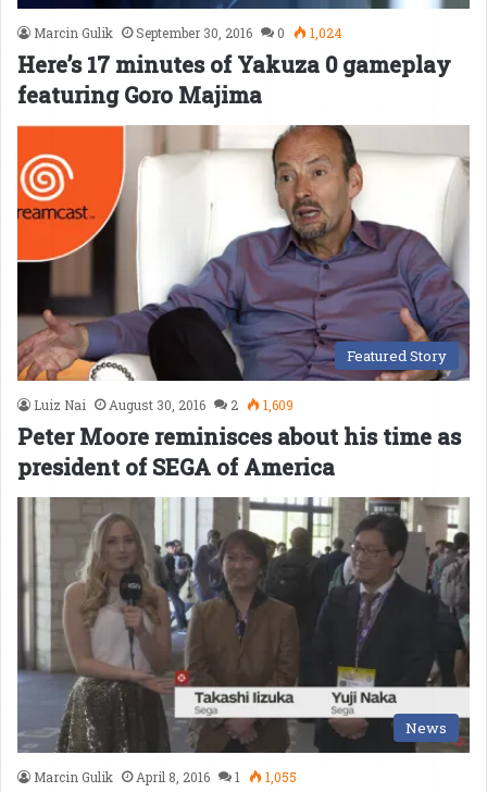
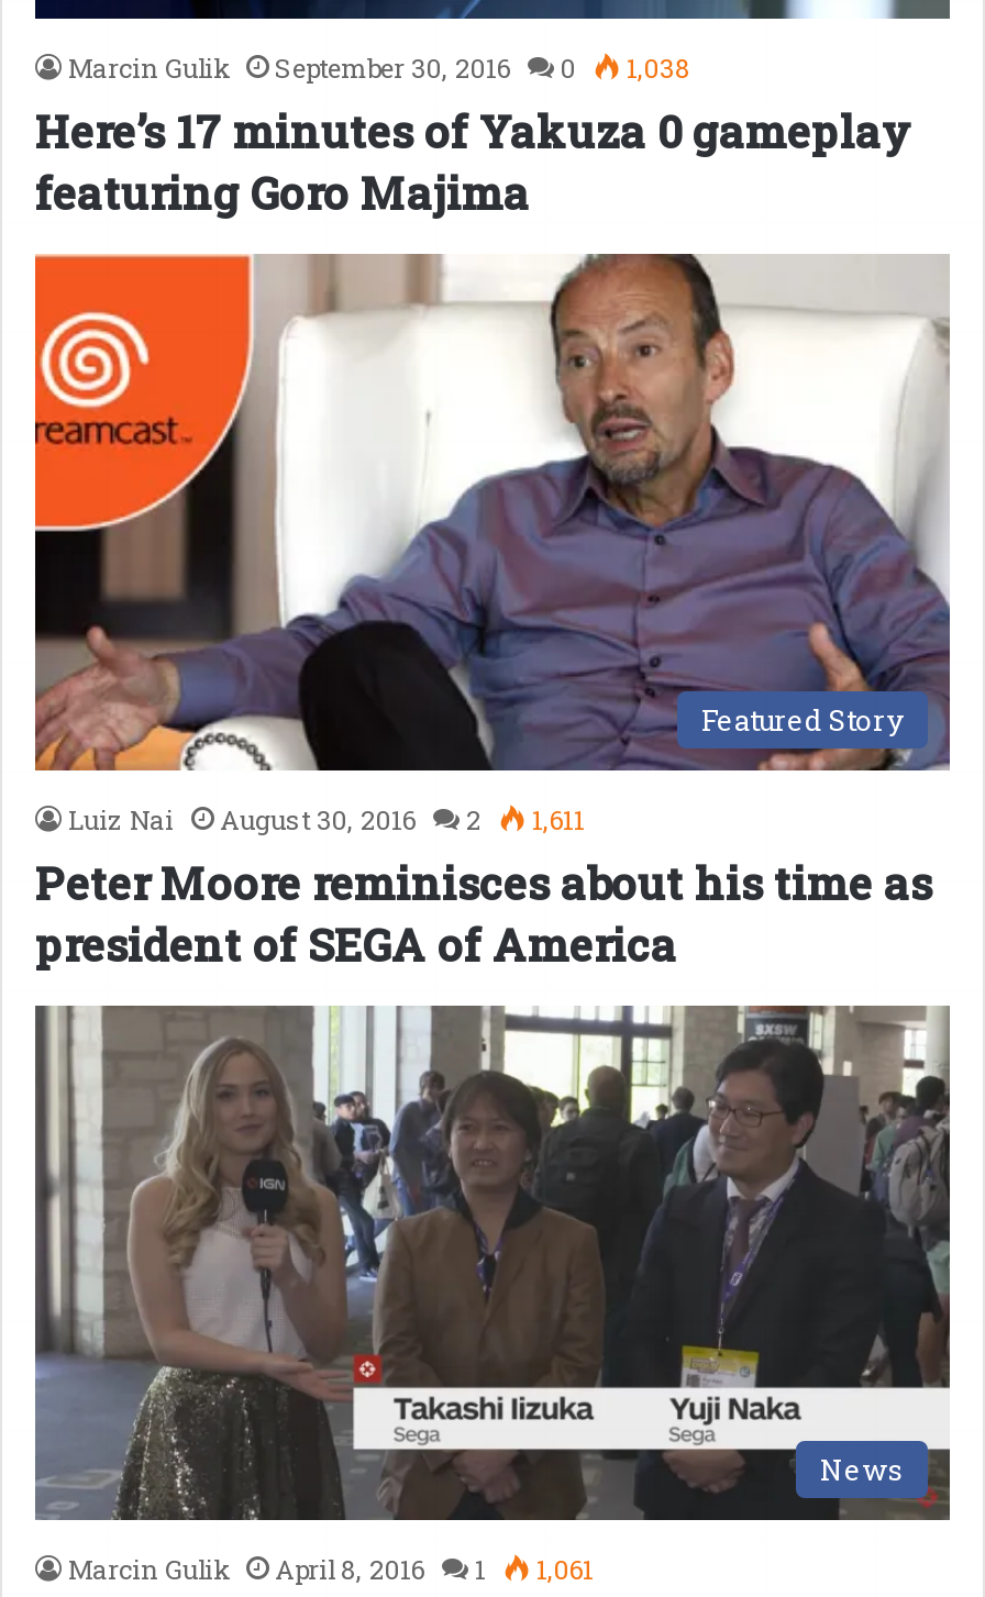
- Marcin Gulik September 30, 2016 0 1,024
+ Marcin Gulik September 30, 2016 0 1,038

- Luiz Nai August 30, 2016 2 1,609
+ Luiz Nai August 30, 2016 2 1,611

- Marcin Gulik April 8, 2016 1 1,055
+ Marcin Gulik April 8, 2016 1 1,061
